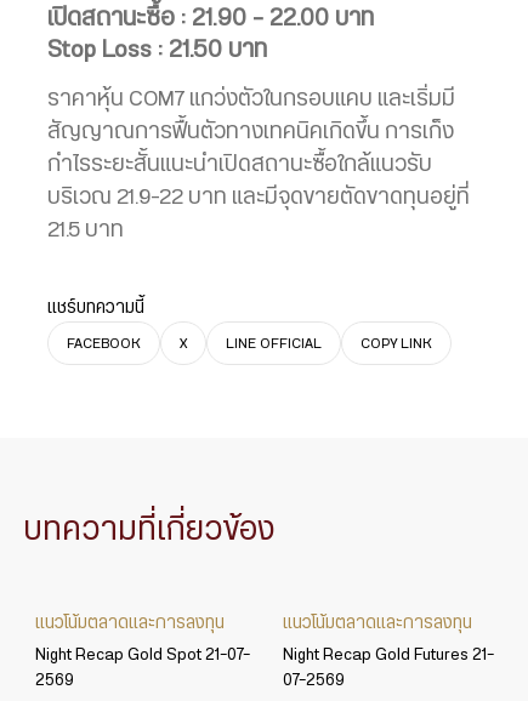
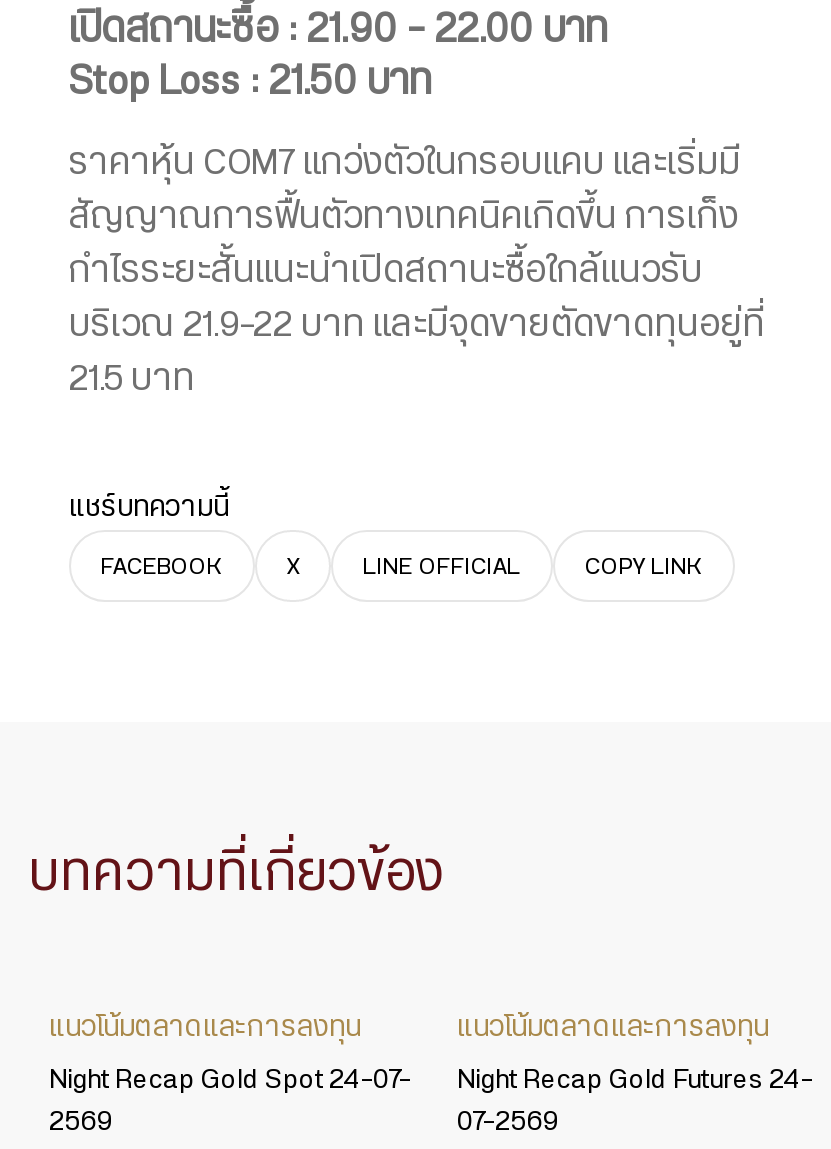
- Night Recap Gold Spot 21-07-
+ Night Recap Gold Spot 24-07-

- Night Recap Gold Futures 21-
+ Night Recap Gold Futures 24-
